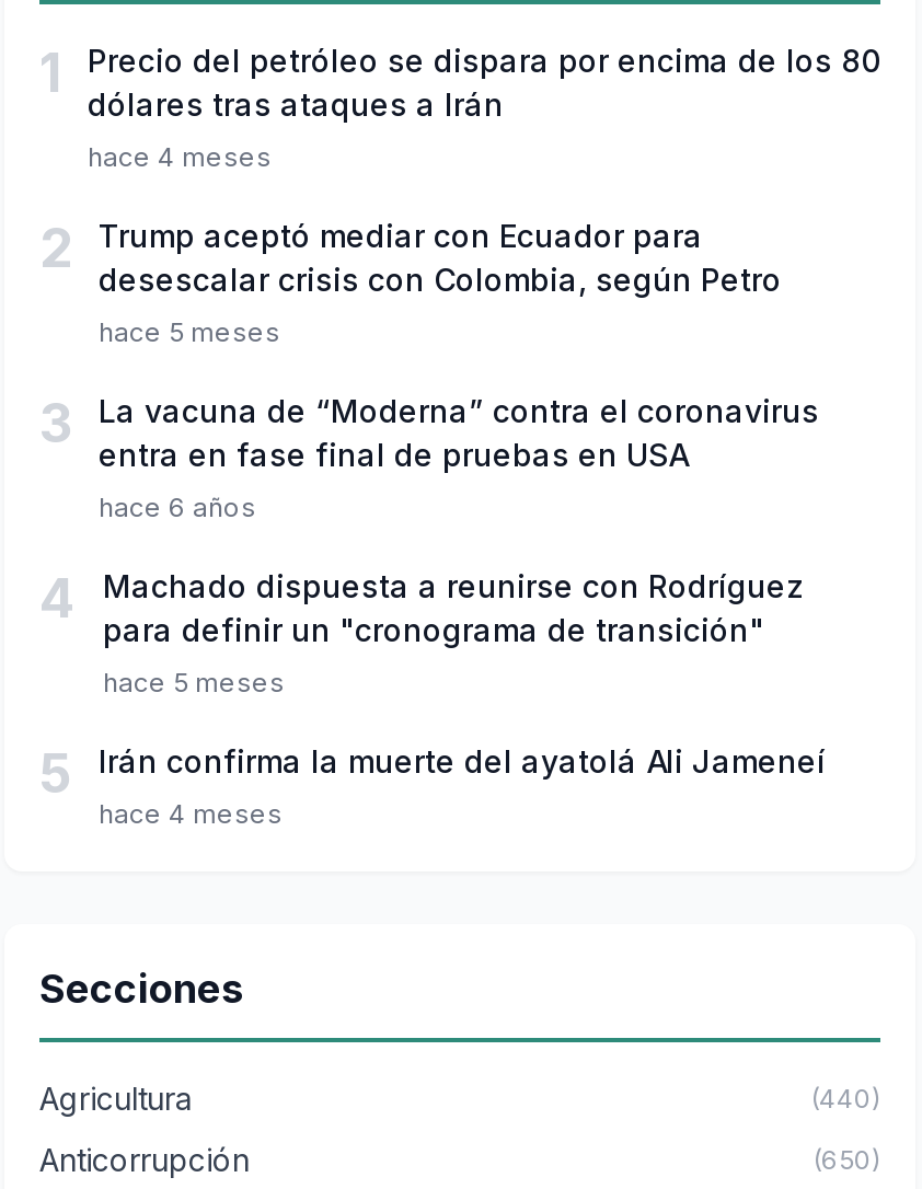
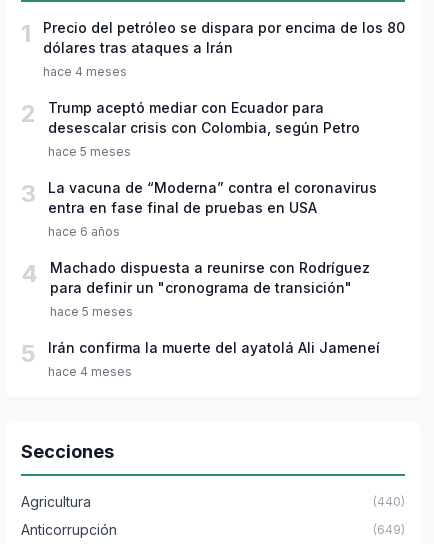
- (650)
+ (649)
